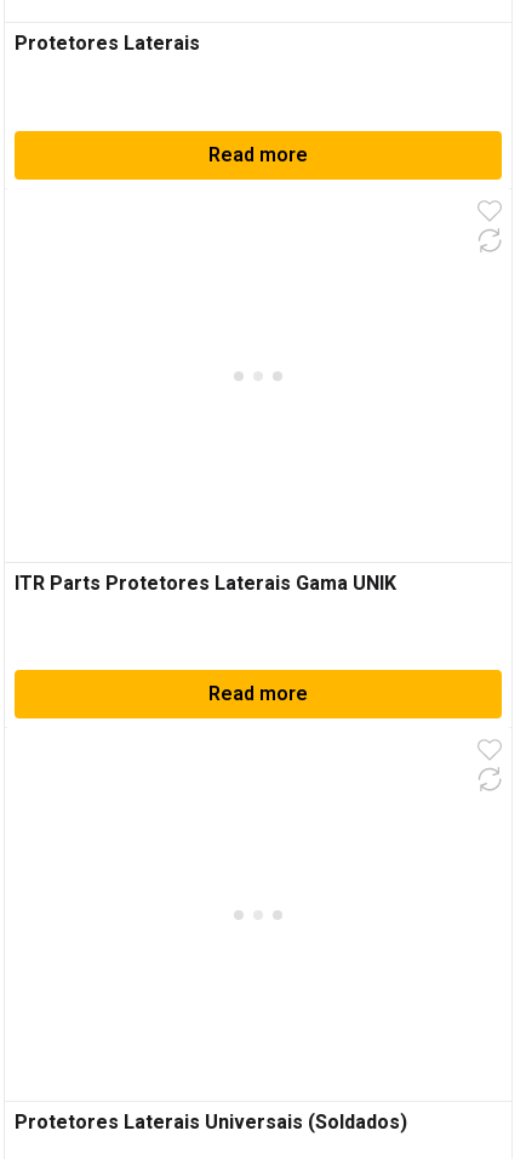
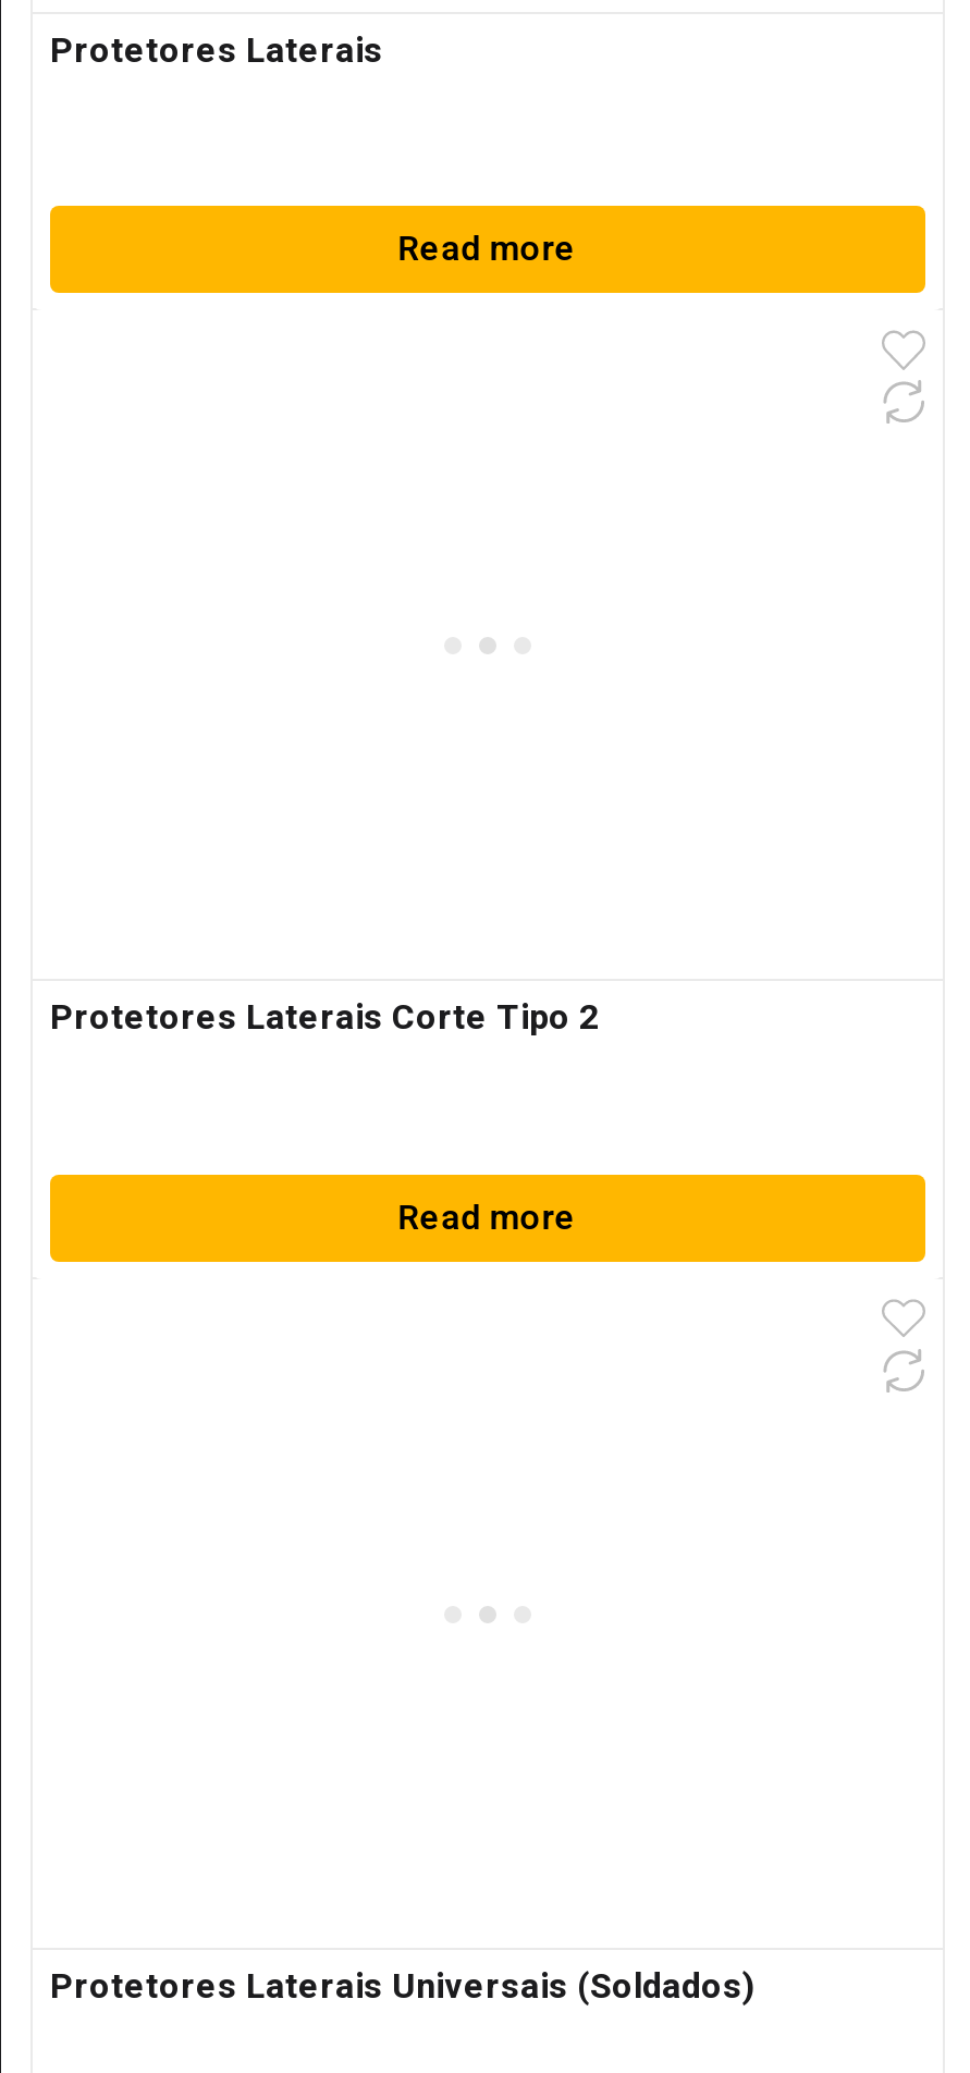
- ITR Parts Protetores Laterais Gama UNIK
+ Protetores Laterais Corte Tipo 2
